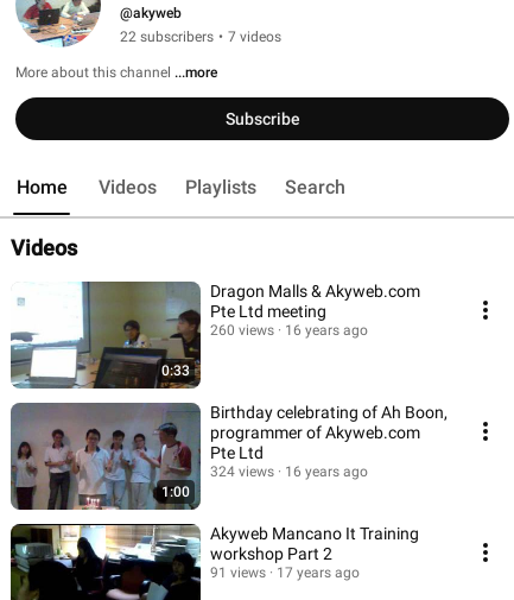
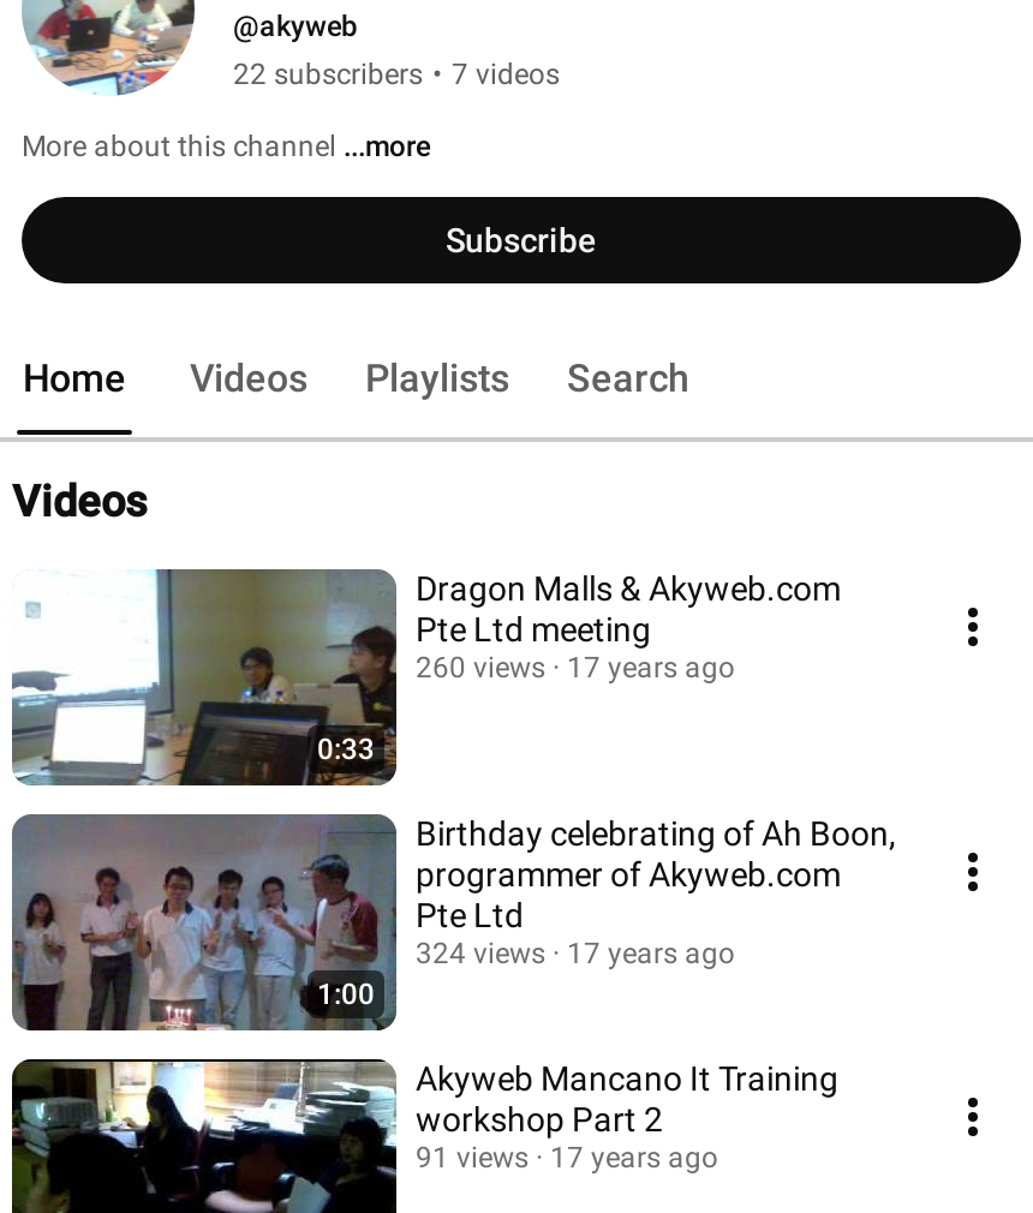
- 260 views 16 years ago
+ 260 views 17 years ago

- 324 views 16 years ago
+ 324 views 17 years ago
